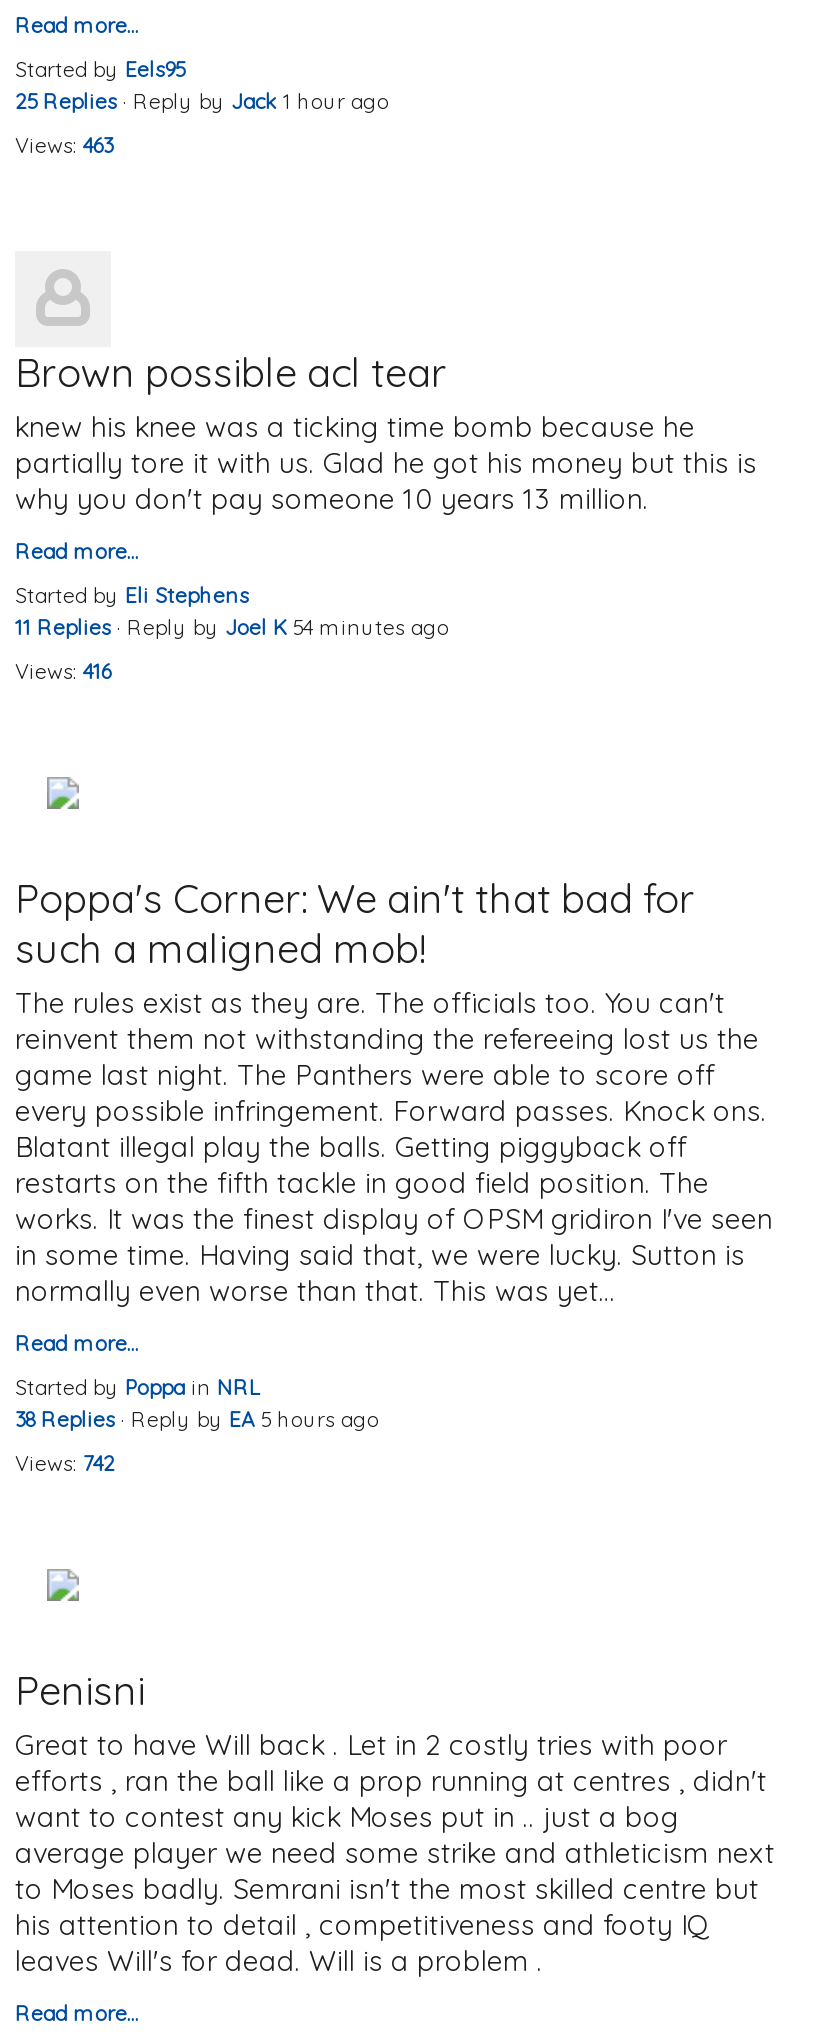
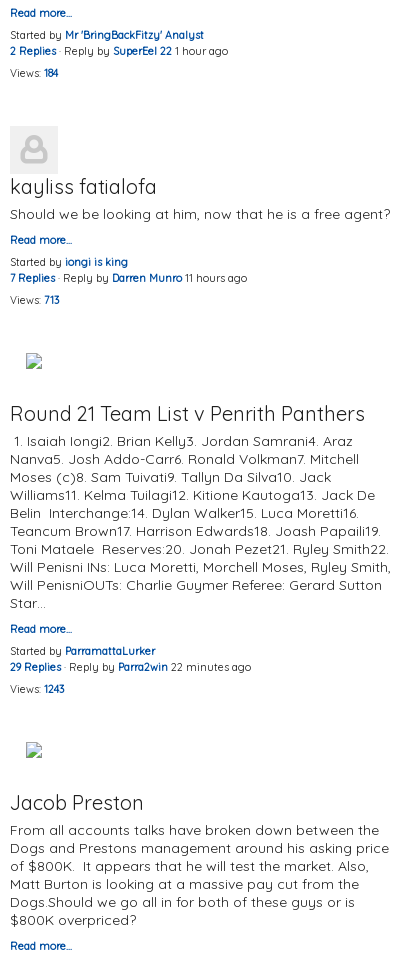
- Started by Eels95
- 25 Replies · Reply by Jack 1 hour ago
+ Started by Mr 'BringBackFitzy' Analyst
+ 2 Replies · Reply by SuperEel 22 1 hour ago

- Views: 463
+ Views: 184

- Brown possible acl tear
- knew his knee was a ticking time bomb because he
- partially tore it with us. Glad he got his money but this is
- why you don't pay someone 10 years 13 million.
+ kayliss fatialofa
+ Should we be looking at him, now that he is a free agent?

- Started by Eli Stephens
- 11 Replies · Reply by Joel K 54 minutes ago
+ Started by iongi is king
+ 7 Replies · Reply by Darren Munro 11 hours ago

- Views: 416
+ Views: 713

- Poppa's Corner: We ain't that bad for
- such a maligned mob!
- The rules exist as they are. The officials too. You can't
- reinvent them not withstanding the refereeing lost us the
- game last night. The Panthers were able to score off
- every possible infringement. Forward passes. Knock ons.
- Blatant illegal play the balls. Getting piggyback off
- restarts on the fifth tackle in good field position. The
- works. It was the finest display of OPSM gridiron I've seen
- in some time. Having said that, we were lucky. Sutton is
- normally even worse than that. This was yet…
+ Round 21 Team List v Penrith Panthers
+ 1. Isaiah Iongi2. Brian Kelly3. Jordan Samrani4. Araz
+ Nanva5. Josh Addo-Carr6. Ronald Volkman7. Mitchell
+ Moses (c)8. Sam Tuivati9. Tallyn Da Silva10. Jack
+ Williams11. Kelma Tuilagi12. Kitione Kautoga13. Jack De
+ Belin Interchange:14. Dylan Walker15. Luca Moretti16.
+ Teancum Brown17. Harrison Edwards18. Joash Papaili19.
+ Toni Mataele Reserves:20. Jonah Pezet21. Ryley Smith22.
+ Will Penisni INs: Luca Moretti, Morchell Moses, Ryley Smith,
+ Will PenisniOUTs: Charlie Guymer Referee: Gerard Sutton
+ Star…

- Started by Poppa in NRL
- 38 Replies · Reply by EA 5 hours ago
+ Started by ParramattaLurker
+ 29 Replies · Reply by Parra2win 22 minutes ago

- Views: 742
+ Views: 1243

- Penisni
- Great to have Will back . Let in 2 costly tries with poor
- efforts , ran the ball like a prop running at centres , didn't
- want to contest any kick Moses put in .. just a bog
- average player we need some strike and athleticism next
- to Moses badly. Semrani isn't the most skilled centre but
- his attention to detail , competitiveness and footy IQ
- leaves Will's for dead. Will is a problem .
+ Jacob Preston
+ From all accounts talks have broken down between the
+ Dogs and Prestons management around his asking price
+ of $800K. It appears that he will test the market. Also,
+ Matt Burton is looking at a massive pay cut from the
+ Dogs.Should we go all in for both of these guys or is
+ $800K overpriced?
